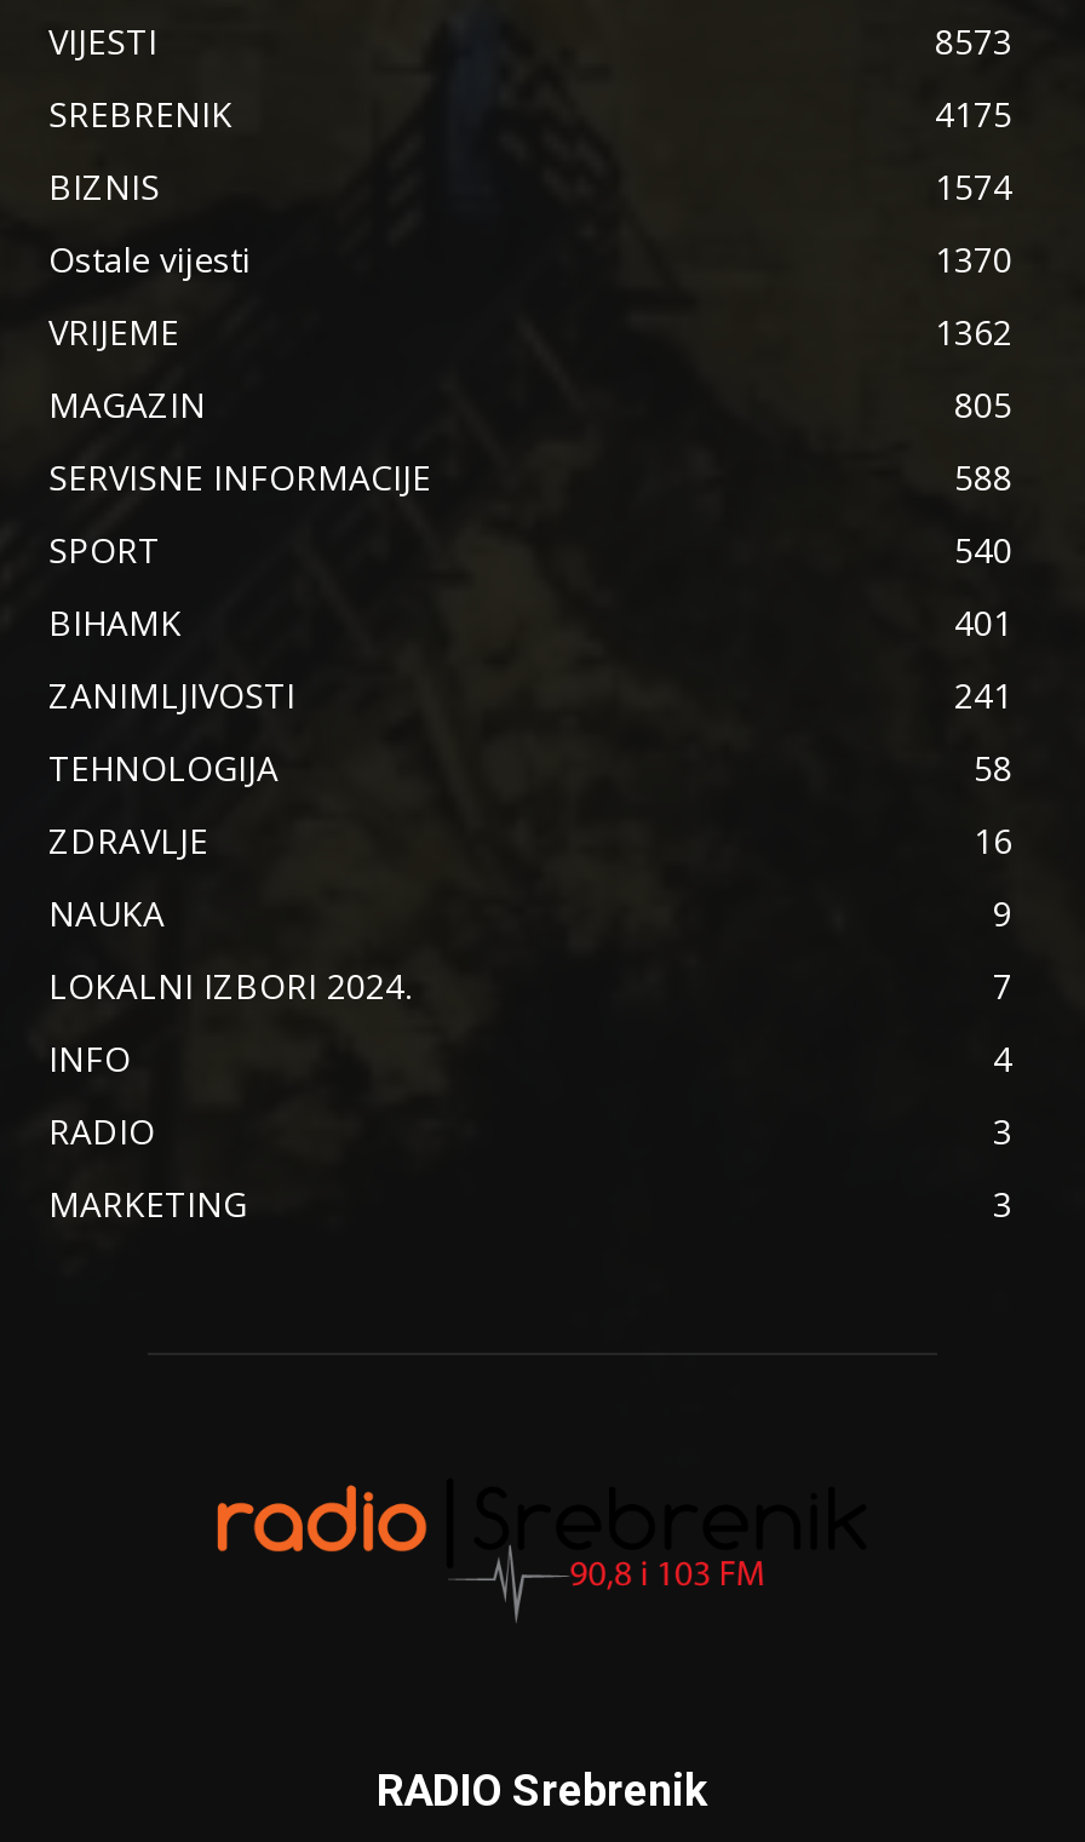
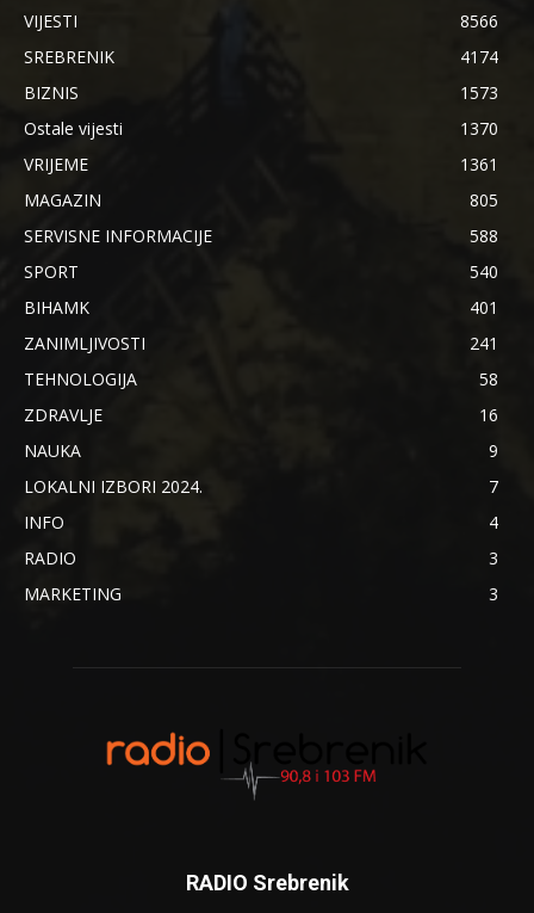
- 8573
+ 8566

- 4175
+ 4174

- 1574
+ 1573

- 1362
+ 1361
